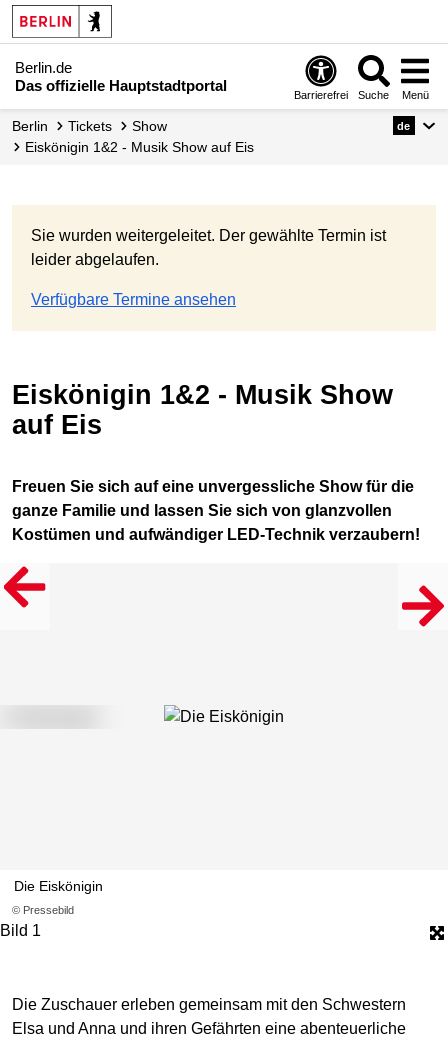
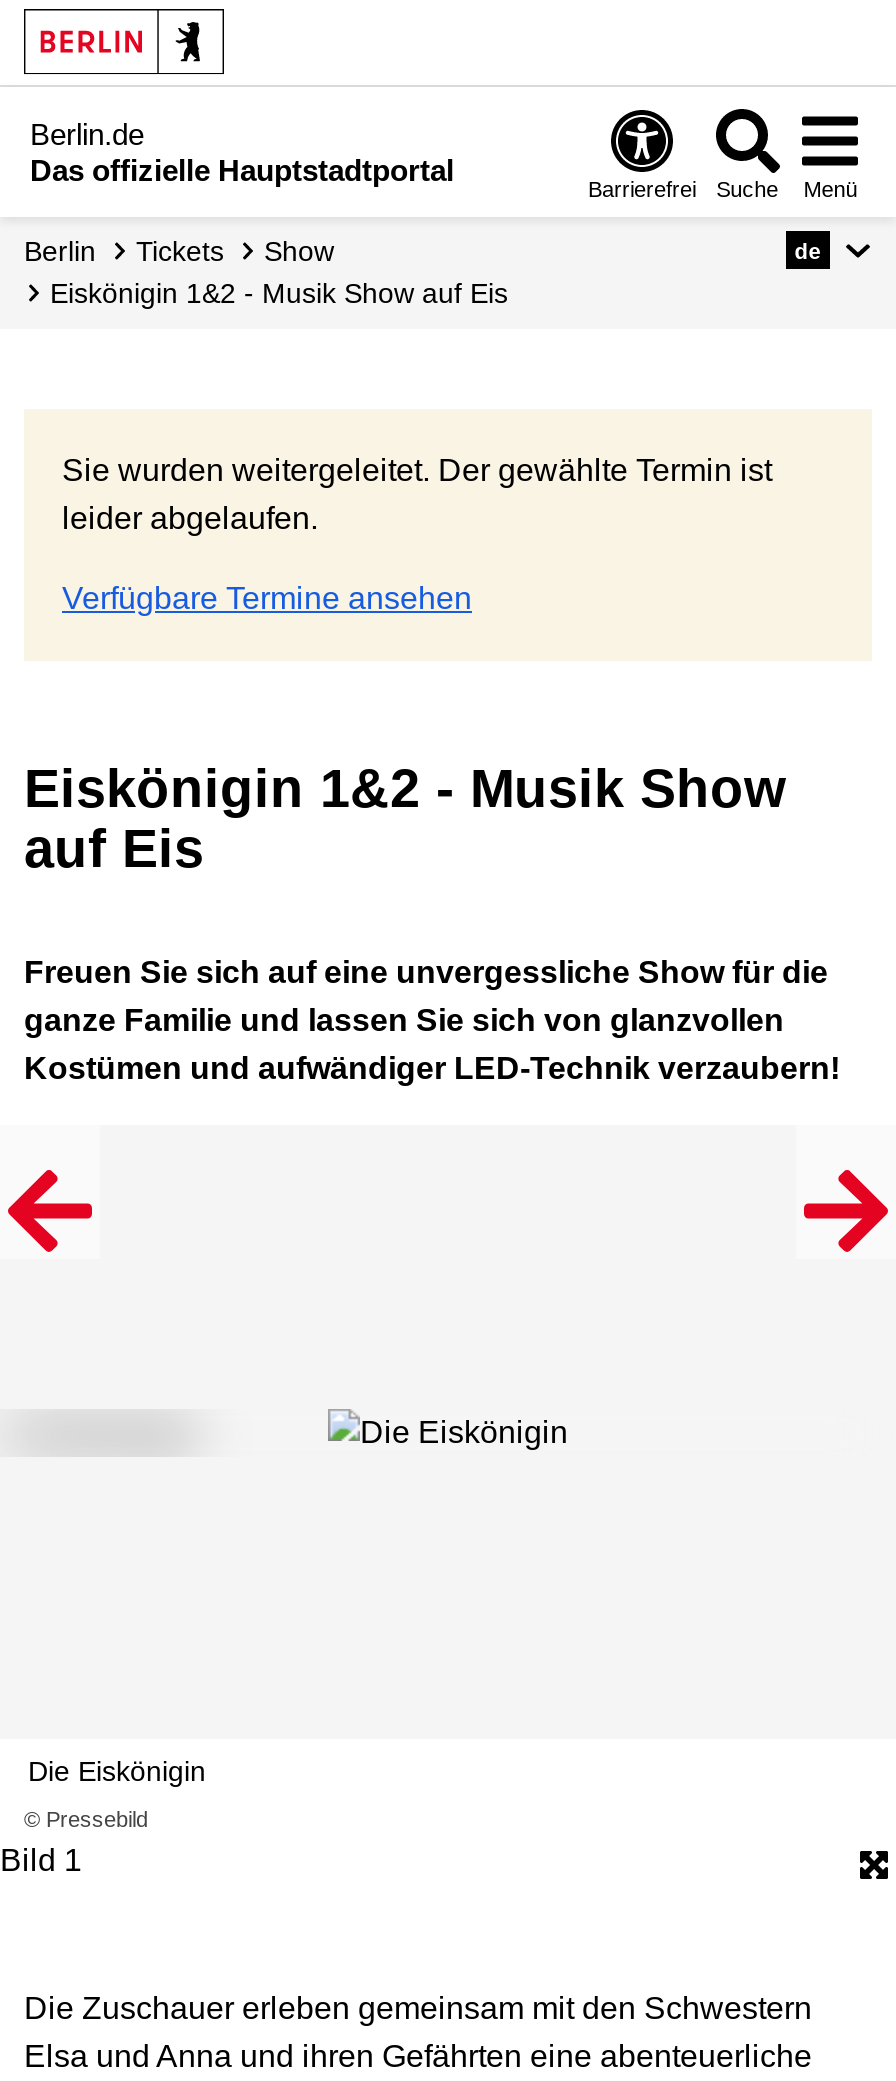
- [image]
+ [image]
